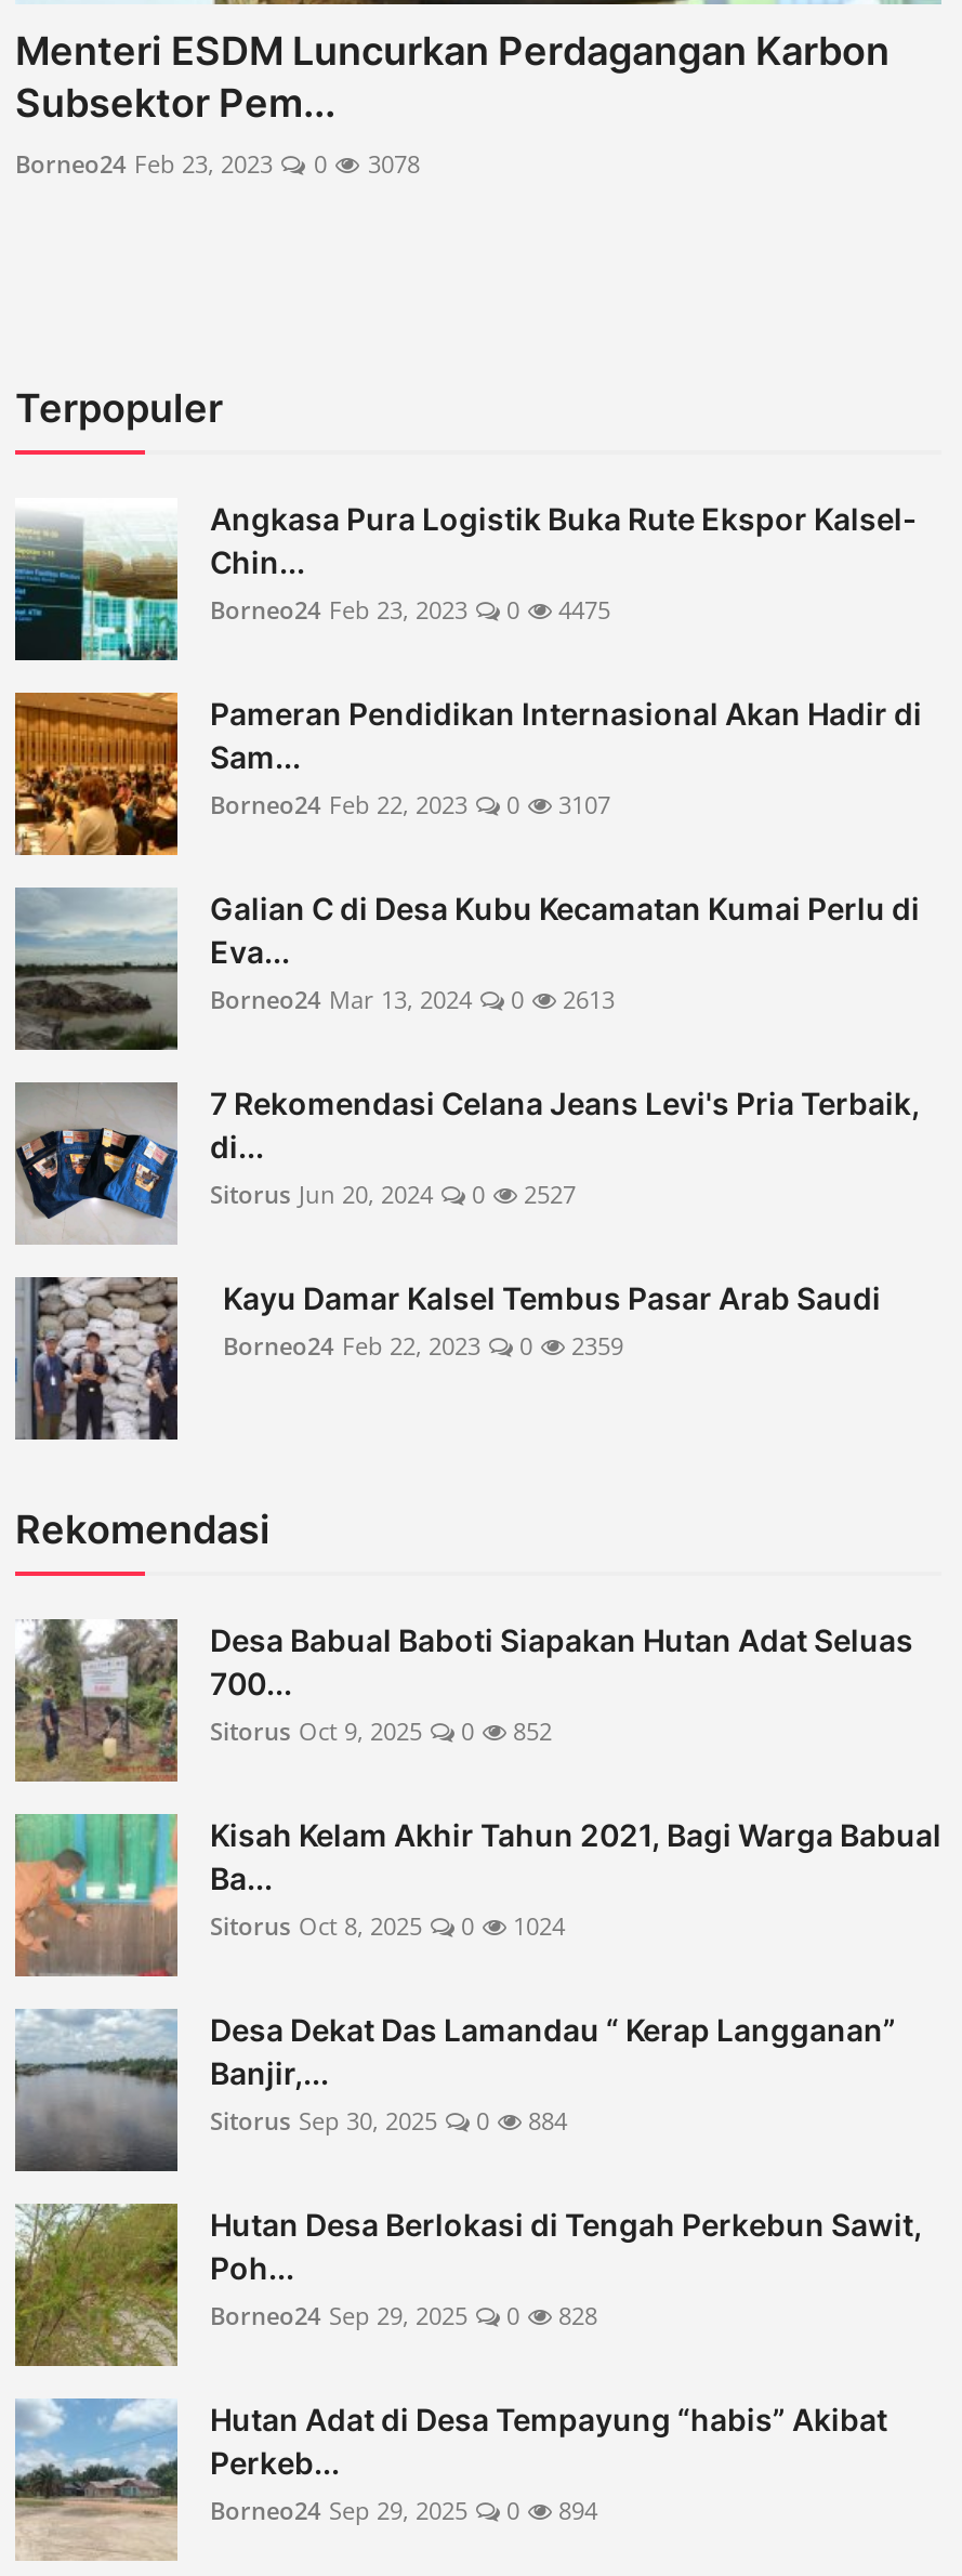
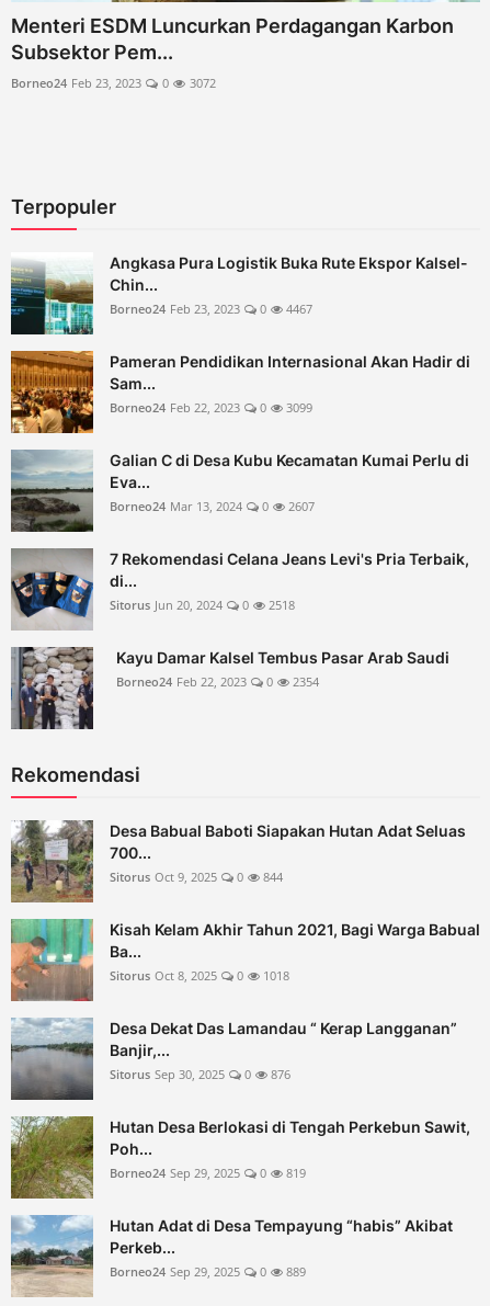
- 3078
+ 3072

- Borneo24 Feb 23, 2023 0 4475
+ Borneo24 Feb 23, 2023 0 4467

- Borneo24 Feb 22, 2023 0 3107
+ Borneo24 Feb 22, 2023 0 3099

- Borneo24 Mar 13, 2024 0 2613
+ Borneo24 Mar 13, 2024 0 2607

- Sitorus Jun 20, 2024 0 2527
+ Sitorus Jun 20, 2024 0 2518

- Borneo24 Feb 22, 2023 0 2359
+ Borneo24 Feb 22, 2023 0 2354

- Sitorus Oct 9, 2025 0 852
+ Sitorus Oct 9, 2025 0 844

- Sitorus Oct 8, 2025 0 1024
+ Sitorus Oct 8, 2025 0 1018

- Sitorus Sep 30, 2025 0 884
+ Sitorus Sep 30, 2025 0 876

- Borneo24 Sep 29, 2025 0 828
+ Borneo24 Sep 29, 2025 0 819

- Borneo24 Sep 29, 2025 0 894
+ Borneo24 Sep 29, 2025 0 889
